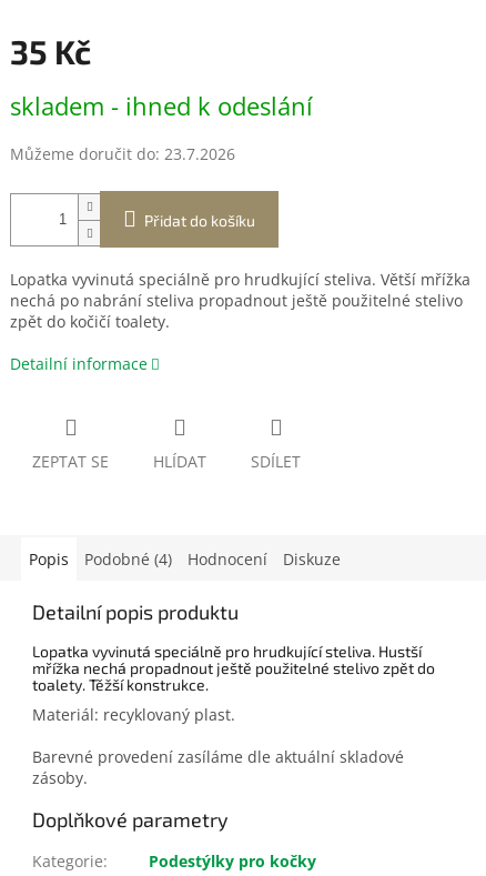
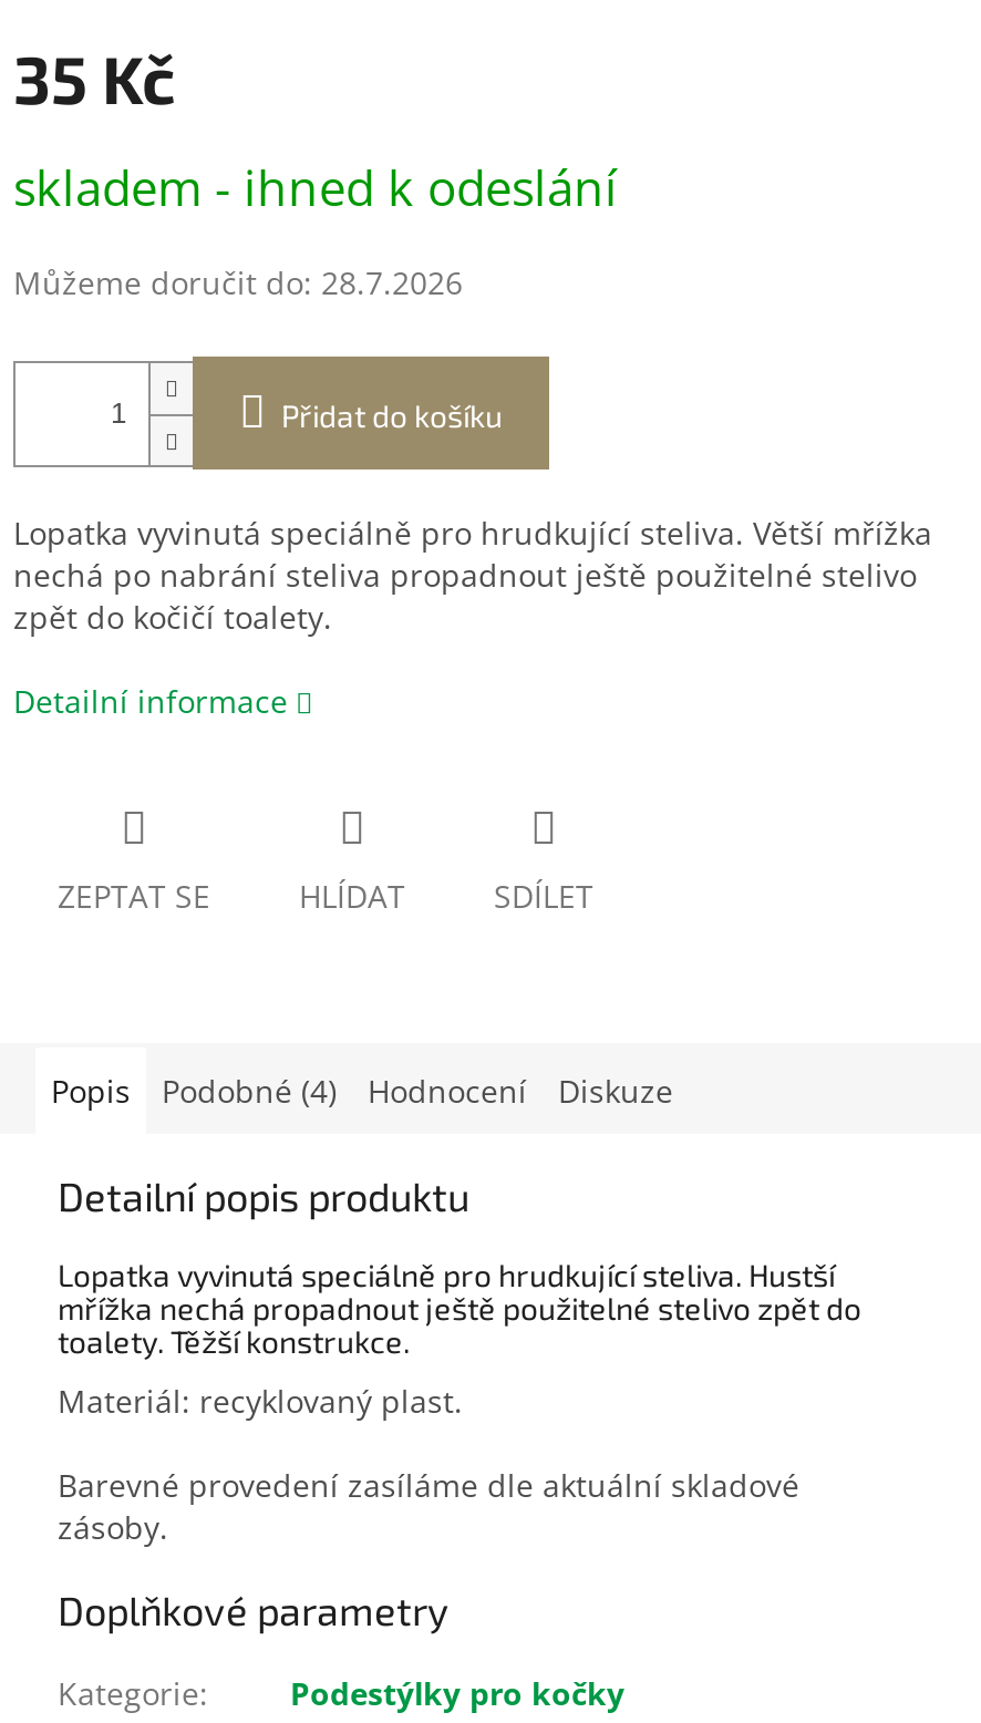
- Můžeme doručit do: 23.7.2026
+ Můžeme doručit do: 28.7.2026
